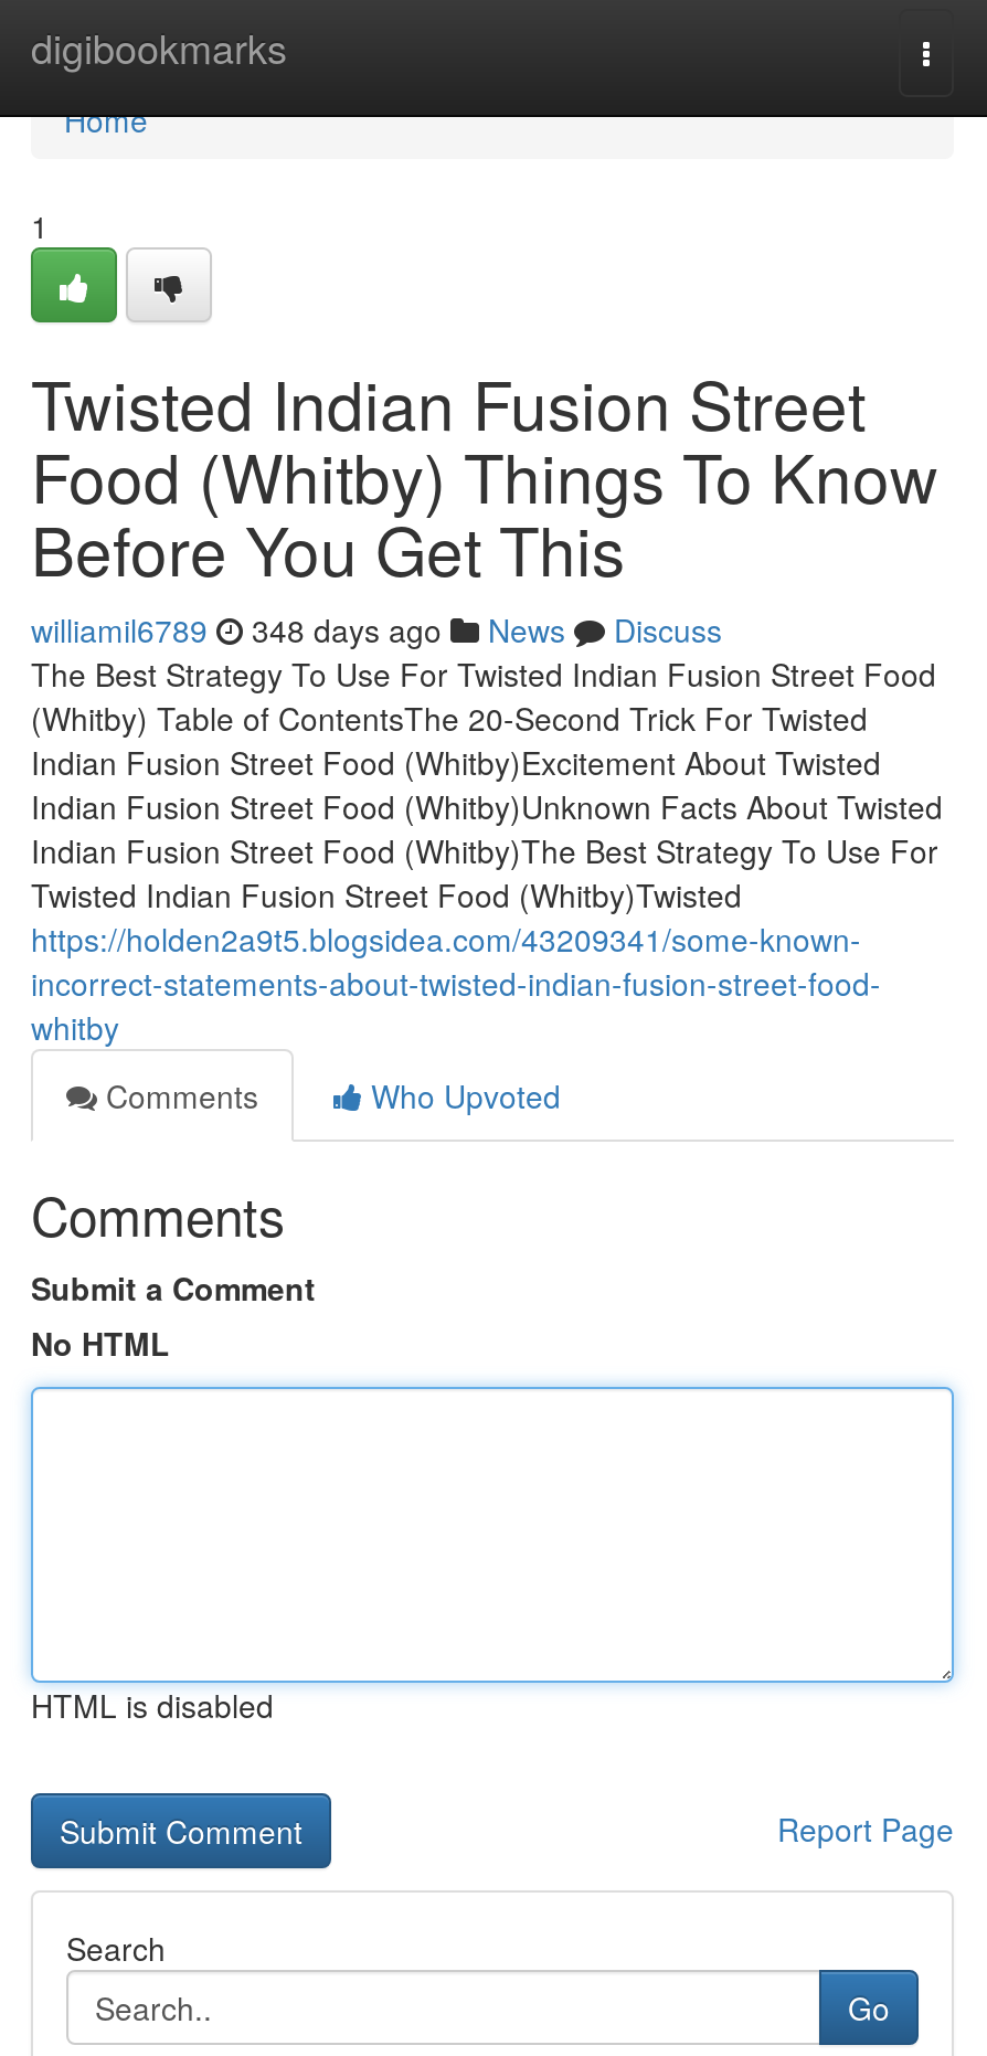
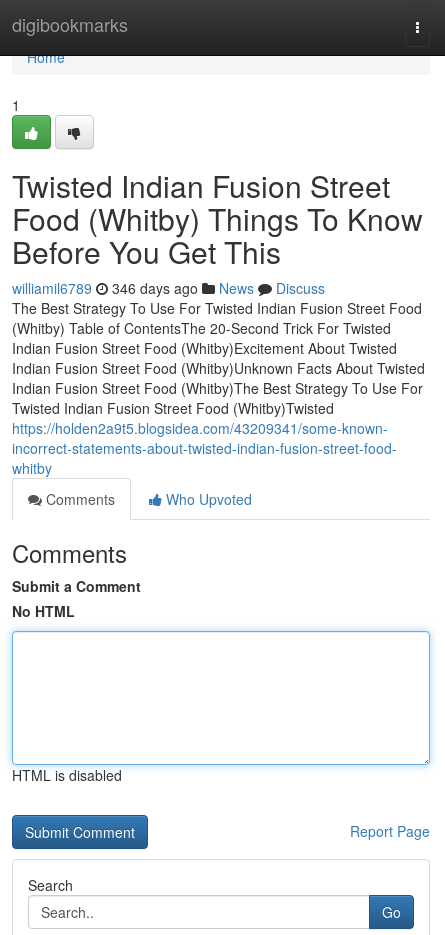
- williamil6789 348 days ago News Discuss
+ williamil6789 346 days ago News Discuss
